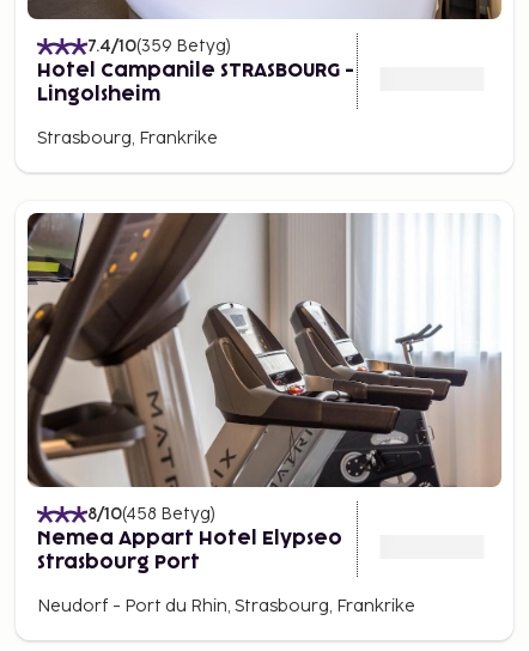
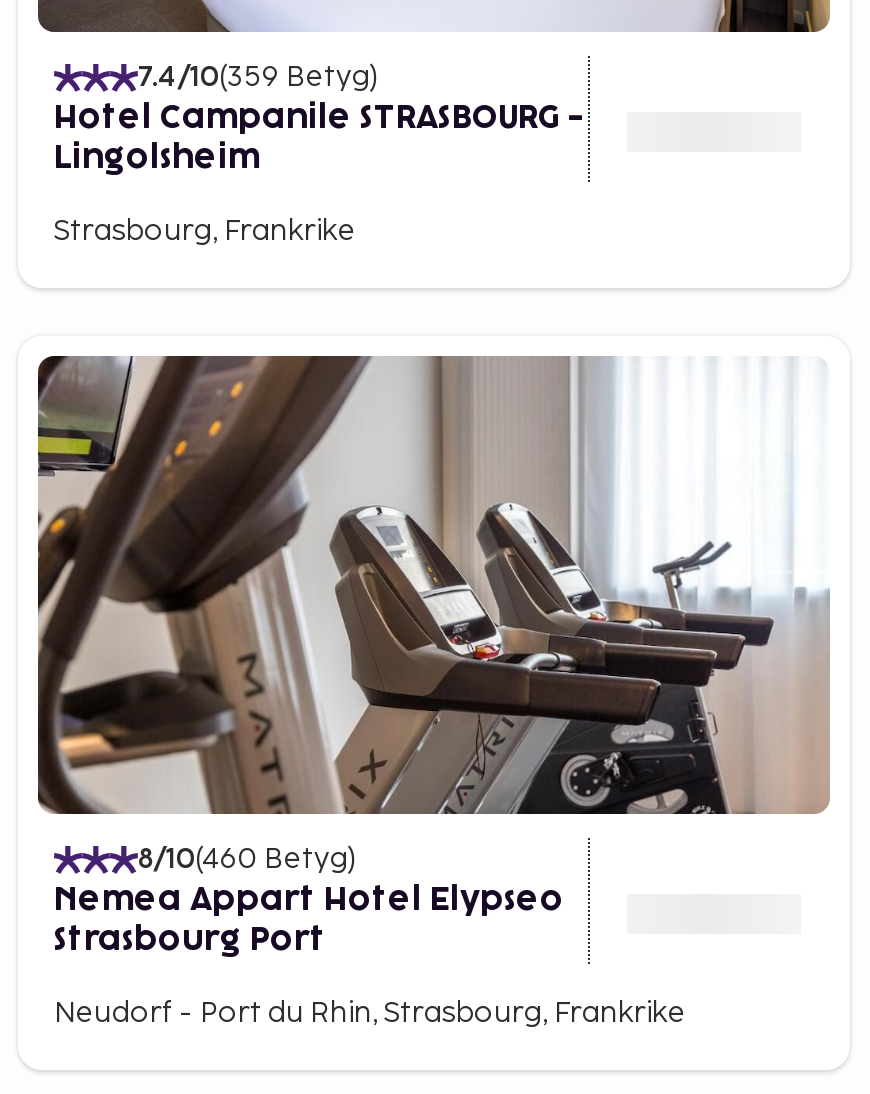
- 8/10(458 Betyg)
+ 8/10(460 Betyg)
